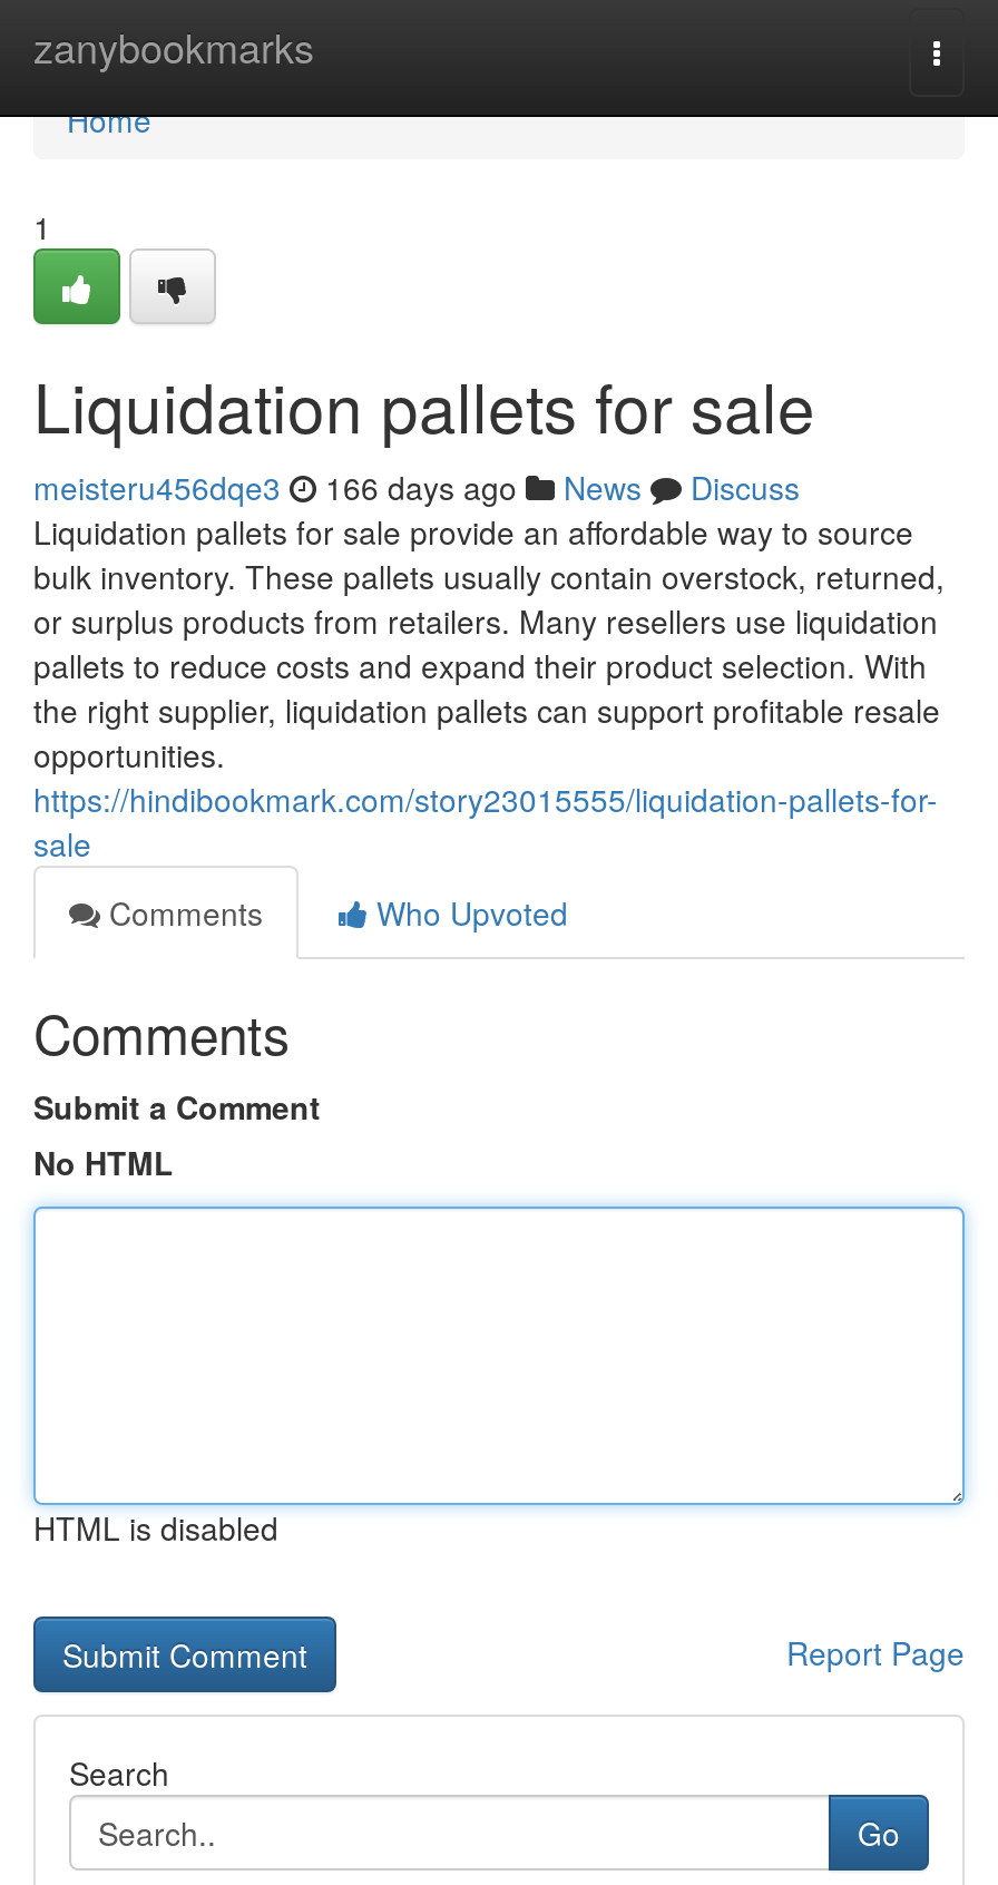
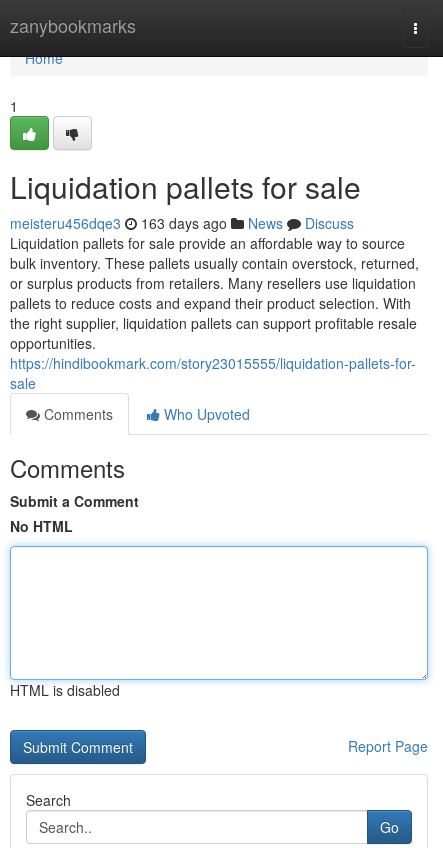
- meisteru456dqe3 166 days ago News Discuss
+ meisteru456dqe3 163 days ago News Discuss
